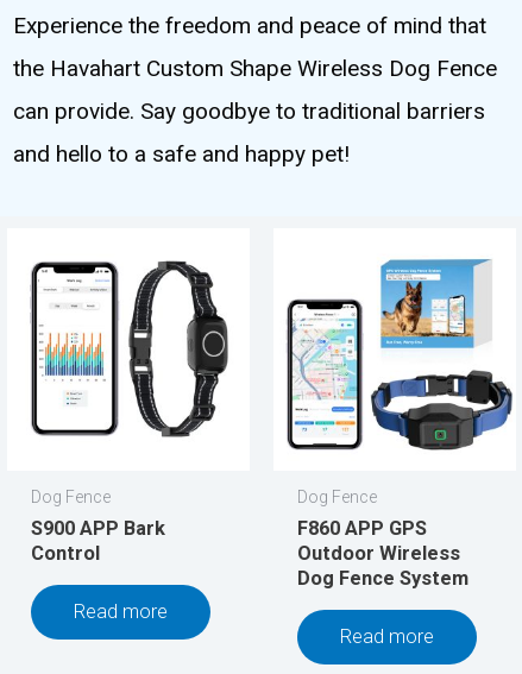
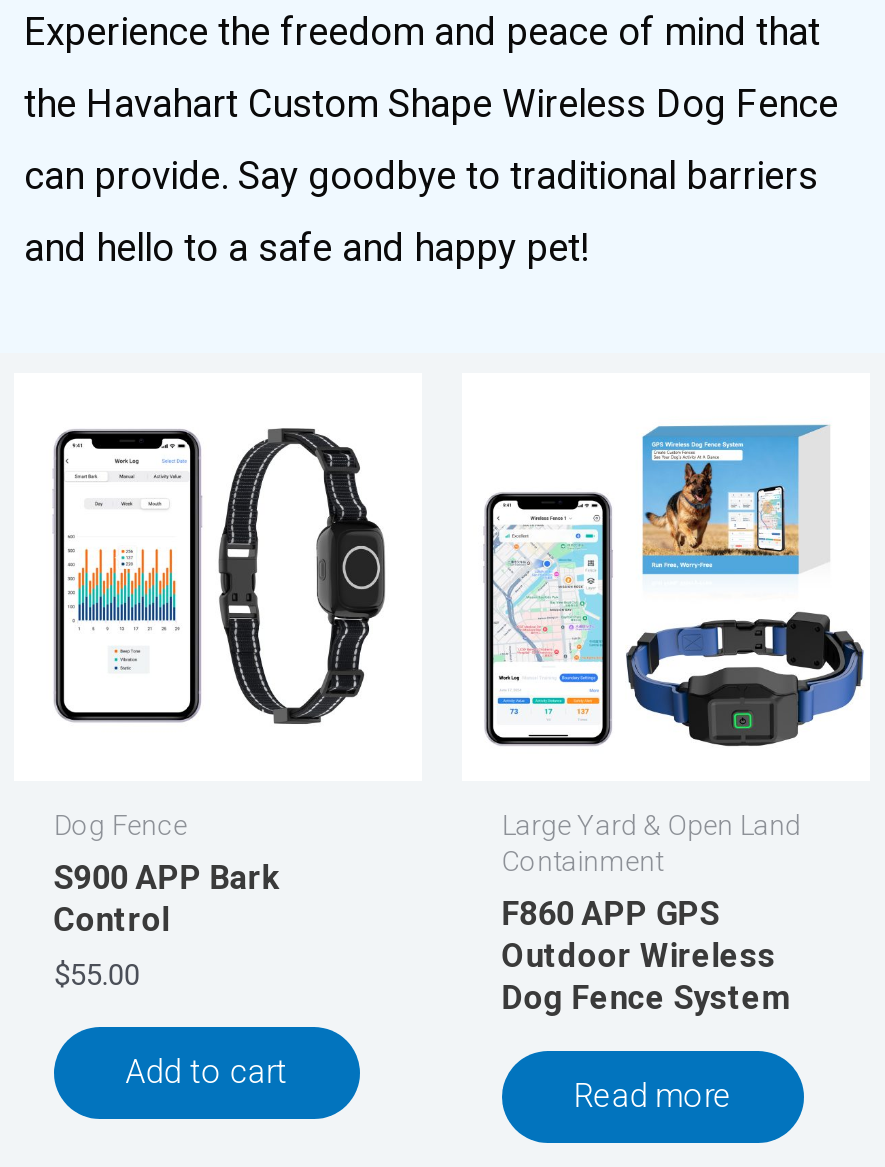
- Dog Fence
+ Large Yard & Open Land
+ Containment

- Read more
+ $55.00
+ Add to cart
